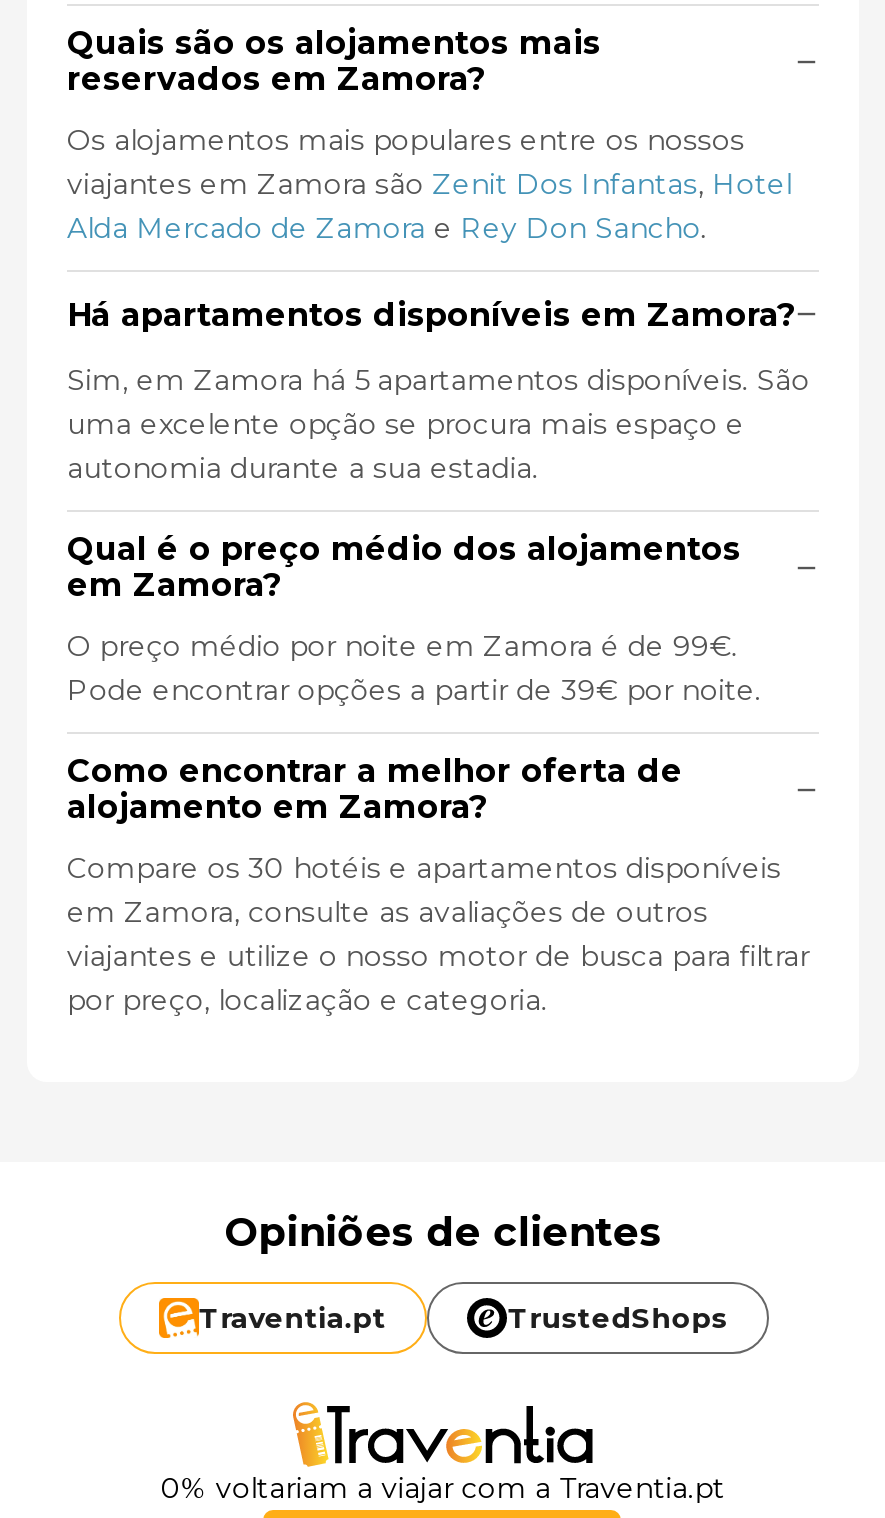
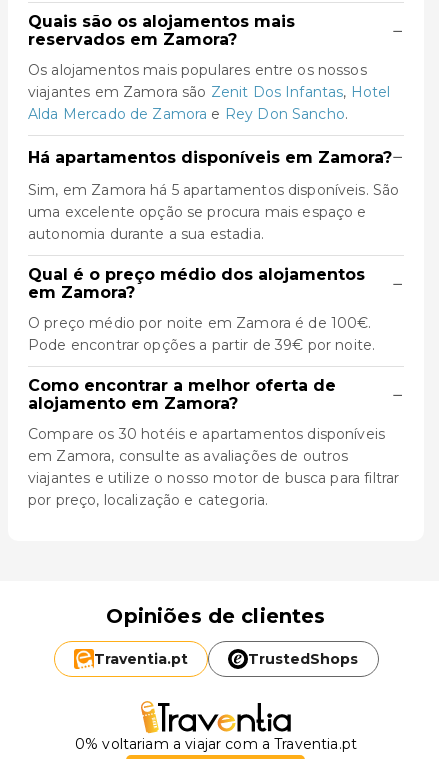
- O preço médio por noite em Zamora é de 99€.
+ O preço médio por noite em Zamora é de 100€.
